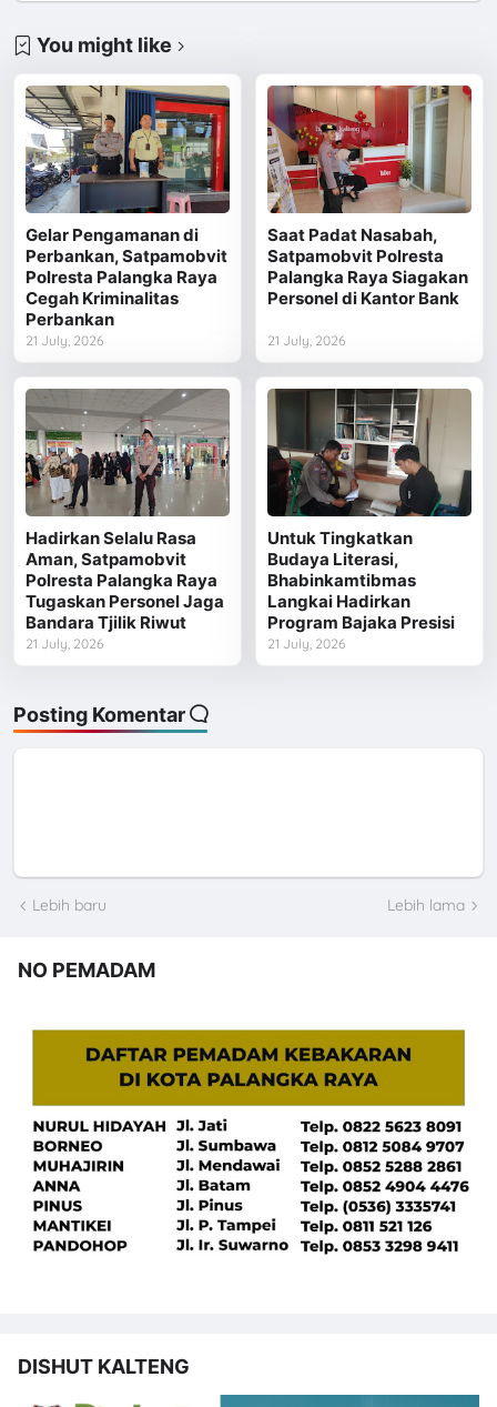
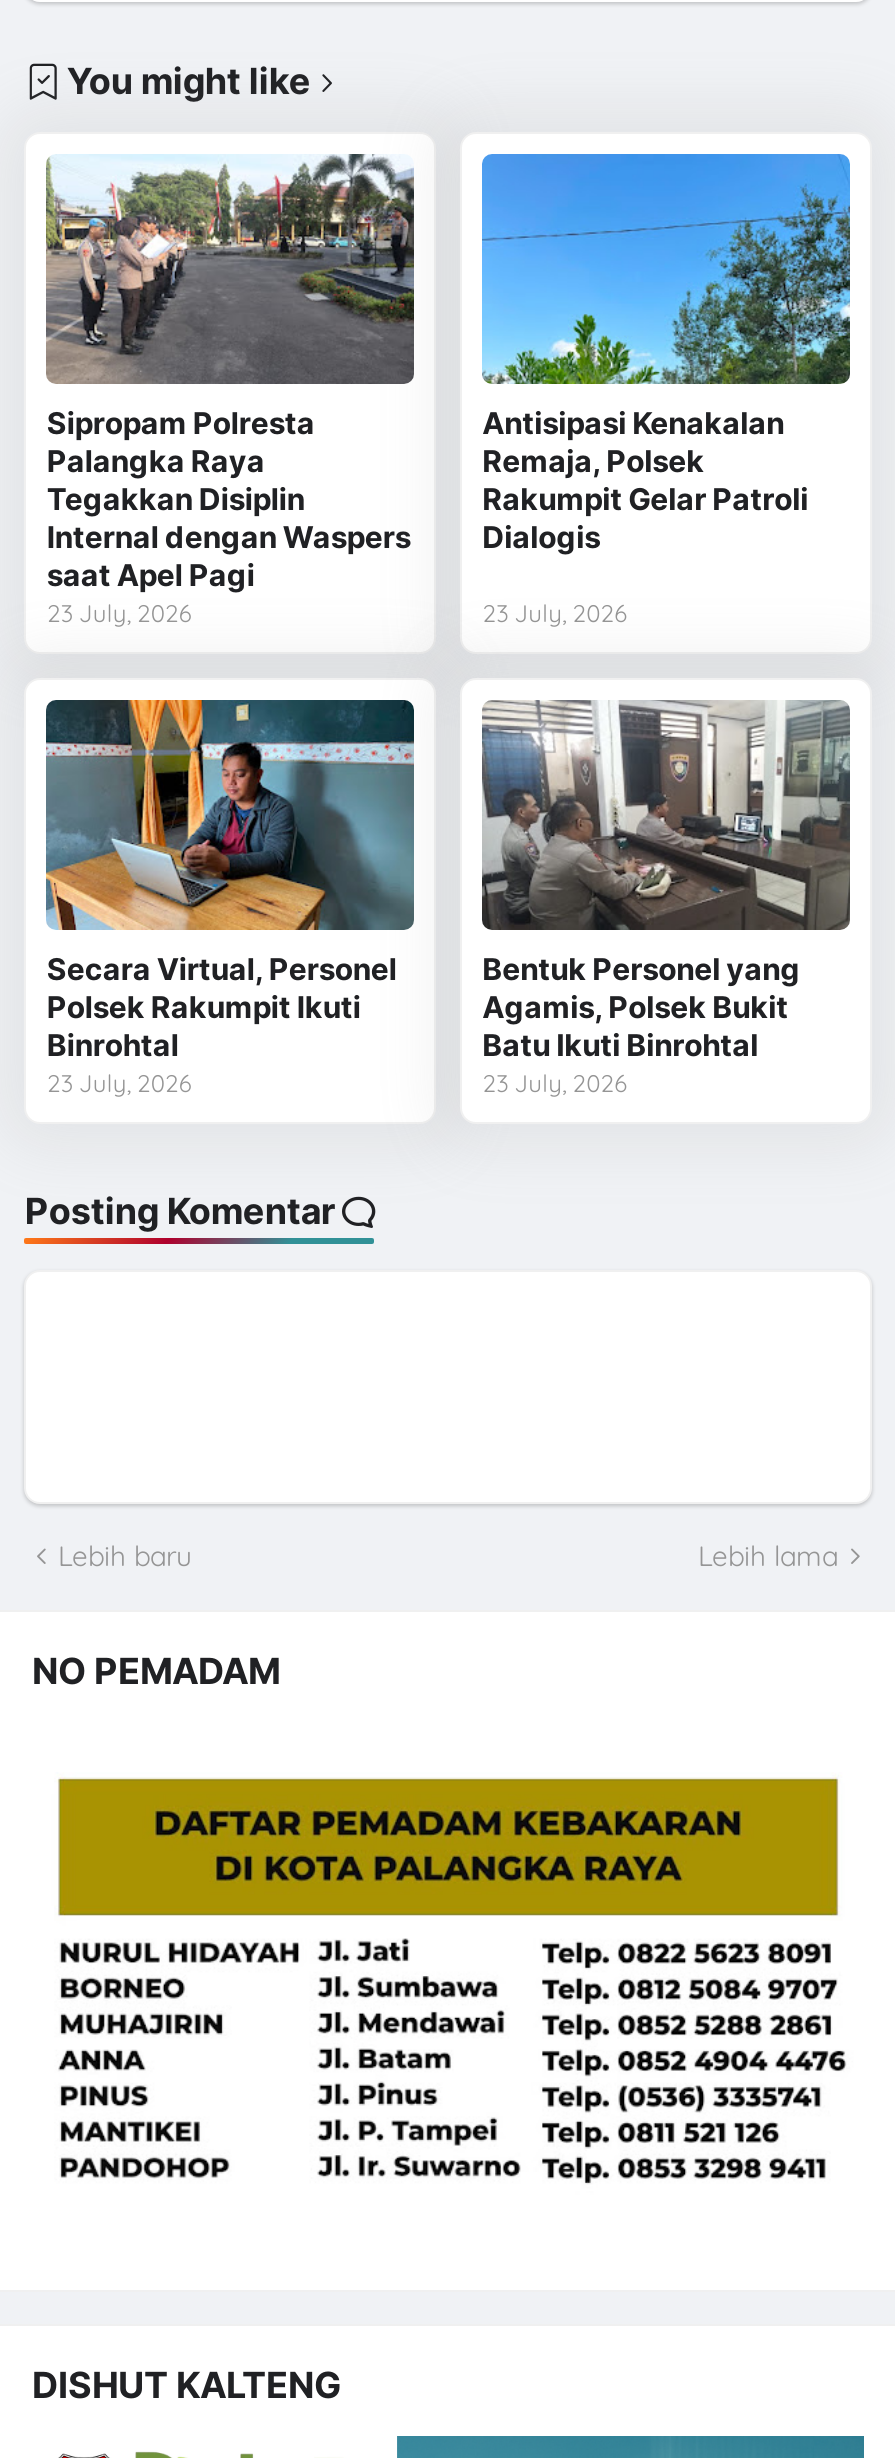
- [image]
- Gelar Pengamanan di
- Perbankan, Satpamobvit
- Polresta Palangka Raya
- Cegah Kriminalitas
- Perbankan
- 21 July, 2026
+ [image]
+ Sipropam Polresta
+ Palangka Raya
+ Tegakkan Disiplin
+ Internal dengan Waspers
+ saat Apel Pagi
+ 23 July, 2026

- [image]
- Saat Padat Nasabah,
- Satpamobvit Polresta
- Palangka Raya Siagakan
- Personel di Kantor Bank
+ [image]
+ Antisipasi Kenakalan
+ Remaja, Polsek
+ Rakumpit Gelar Patroli
+ Dialogis

- 21 July, 2026
+ 23 July, 2026

- [image]
- Hadirkan Selalu Rasa
- Aman, Satpamobvit
- Polresta Palangka Raya
- Tugaskan Personel Jaga
- Bandara Tjilik Riwut
- 21 July, 2026
+ [image]
+ Secara Virtual, Personel
+ Polsek Rakumpit Ikuti
+ Binrohtal
+ 23 July, 2026

- [image]
- Untuk Tingkatkan
- Budaya Literasi,
- Bhabinkamtibmas
- Langkai Hadirkan
- Program Bajaka Presisi
- 21 July, 2026
+ [image]
+ Bentuk Personel yang
+ Agamis, Polsek Bukit
+ Batu Ikuti Binrohtal
+ 23 July, 2026
